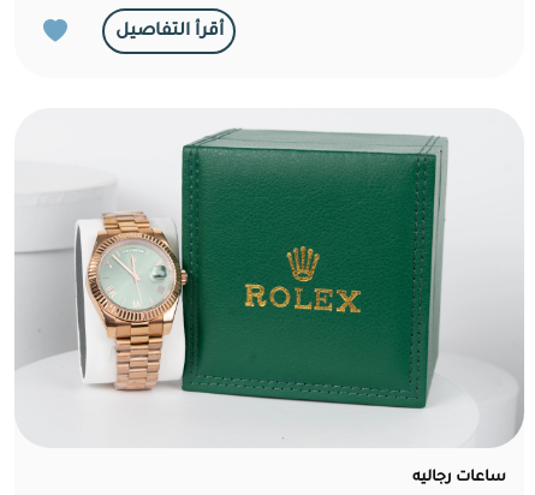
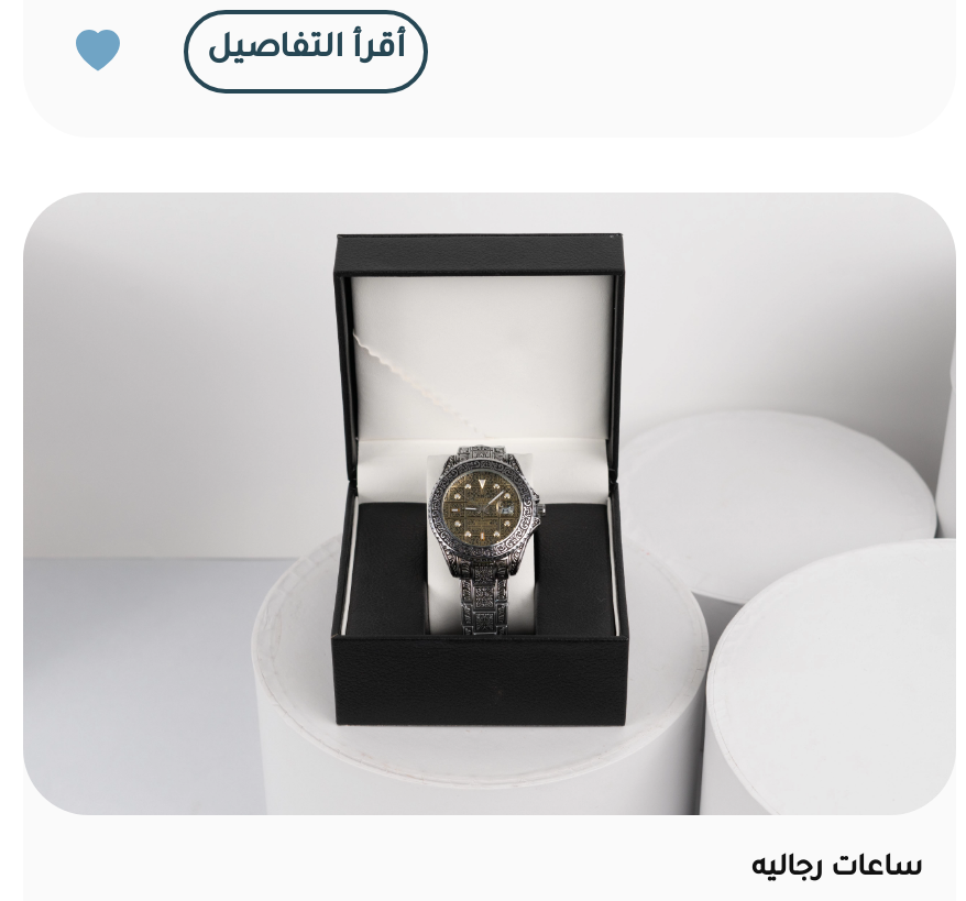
- [image]
+ [image]
